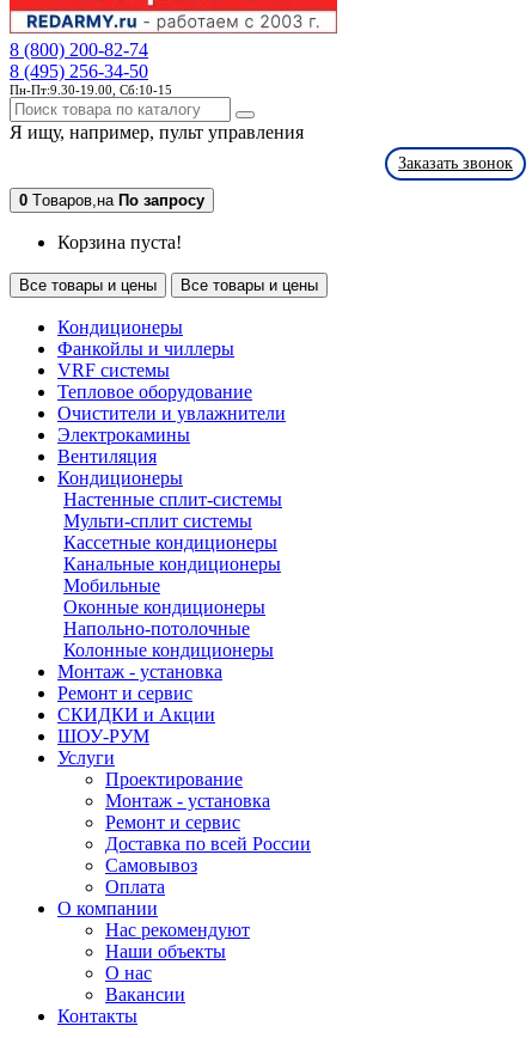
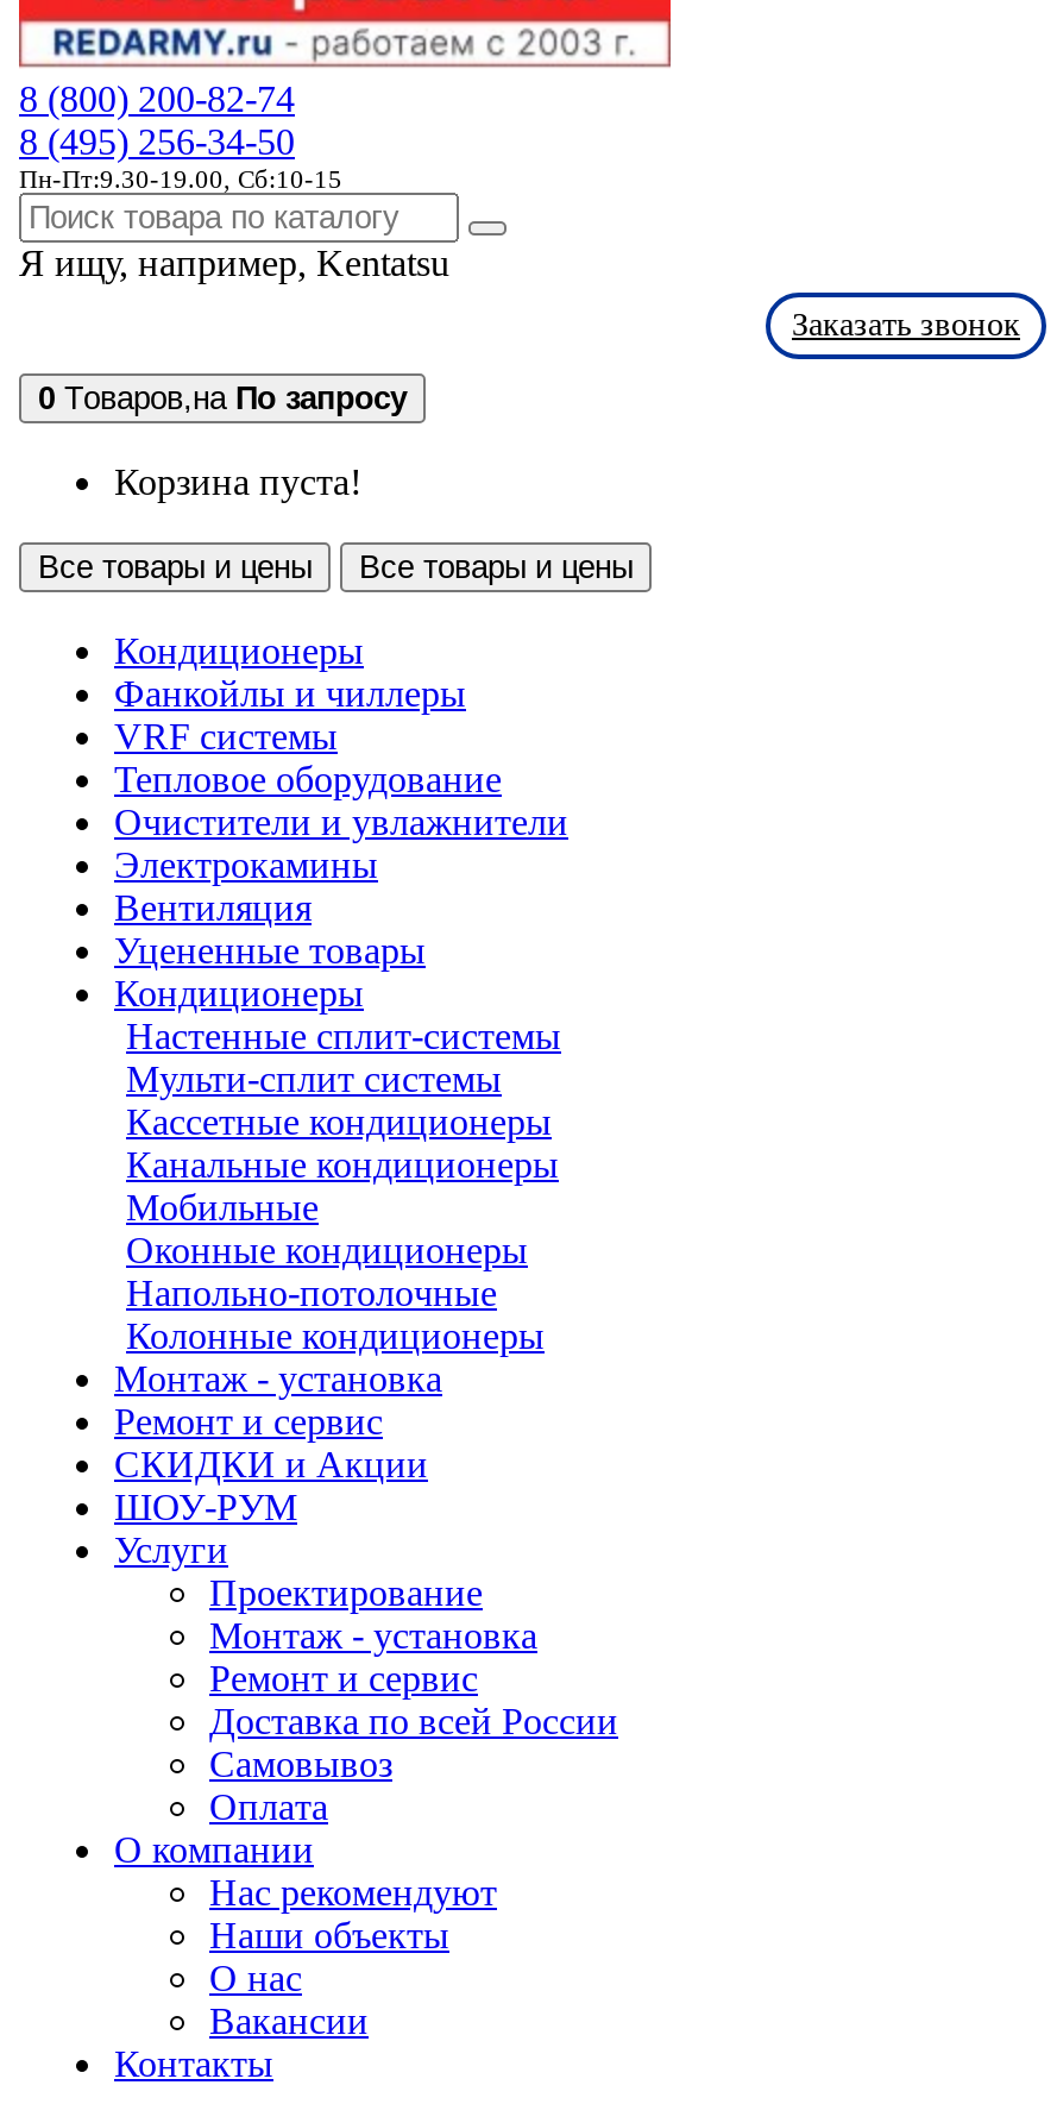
- Я ищу, например,пульт управления
+ Я ищу, например,Kentatsu

+ Уцененные товары
